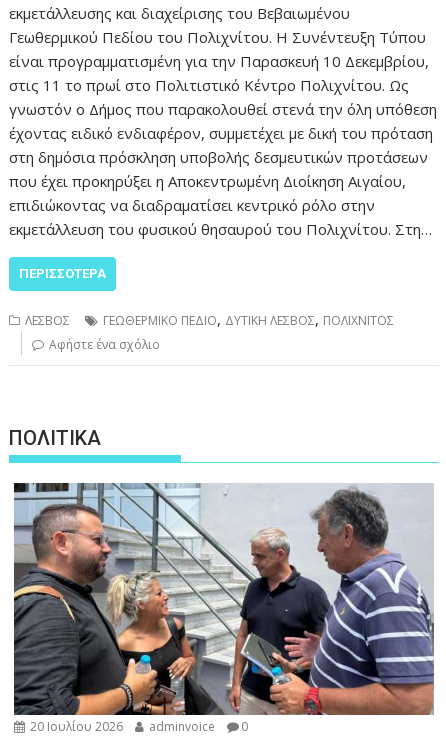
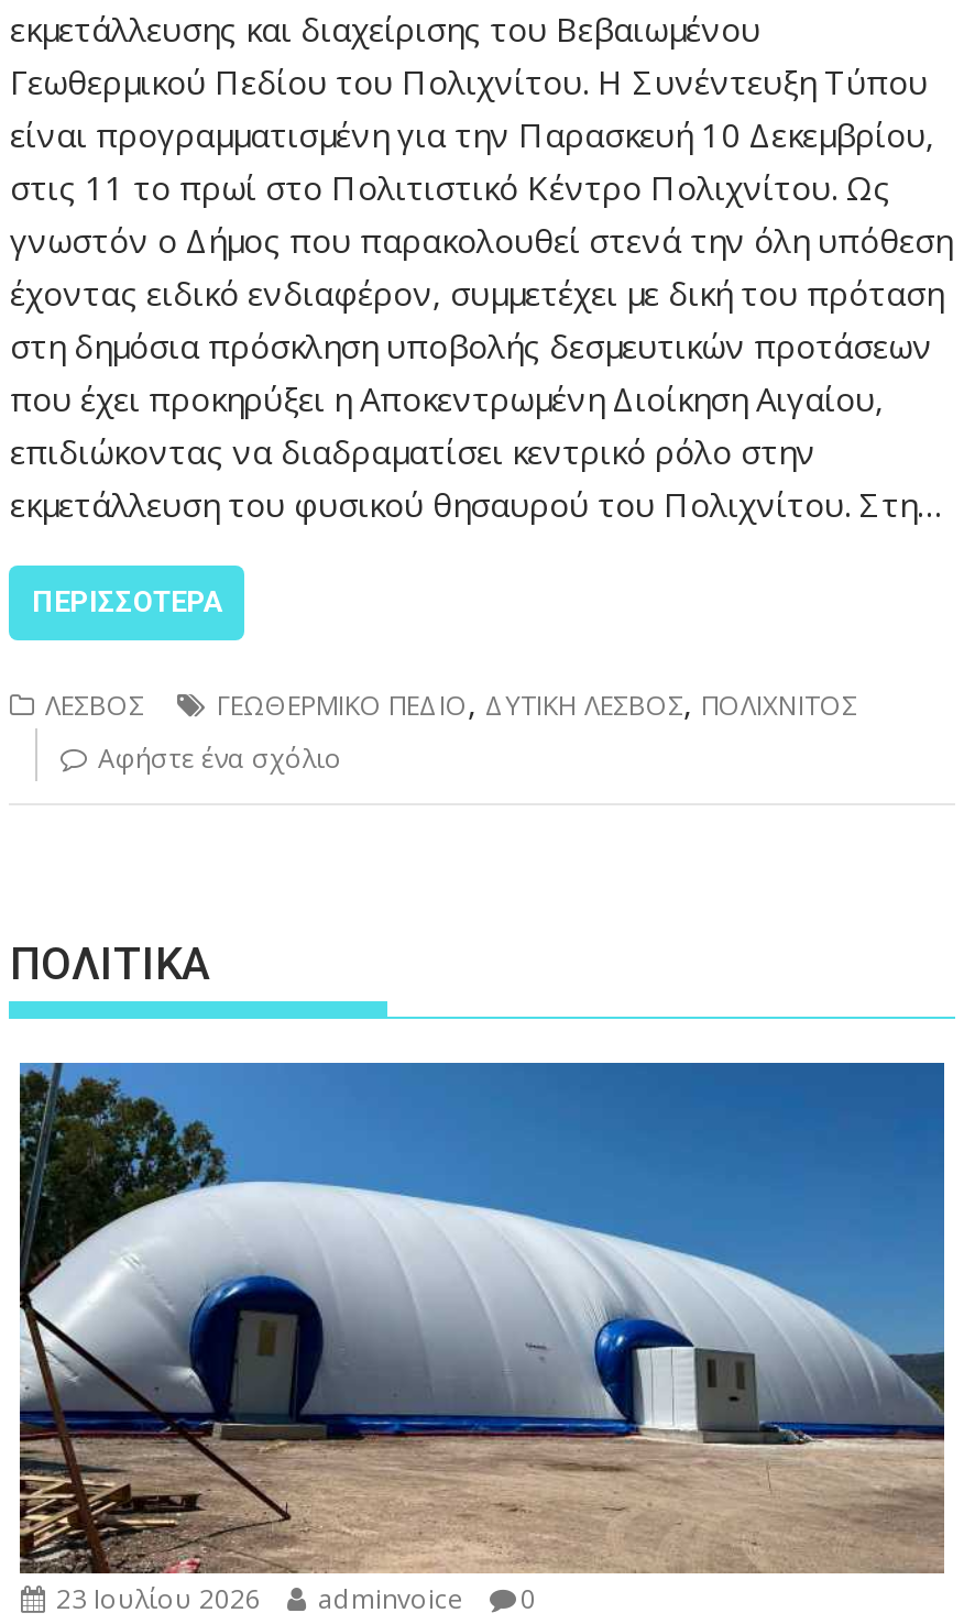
- [image]
- 20 Ιουλίου 2026 adminvoice 0
+ [image]
+ 23 Ιουλίου 2026 adminvoice 0
